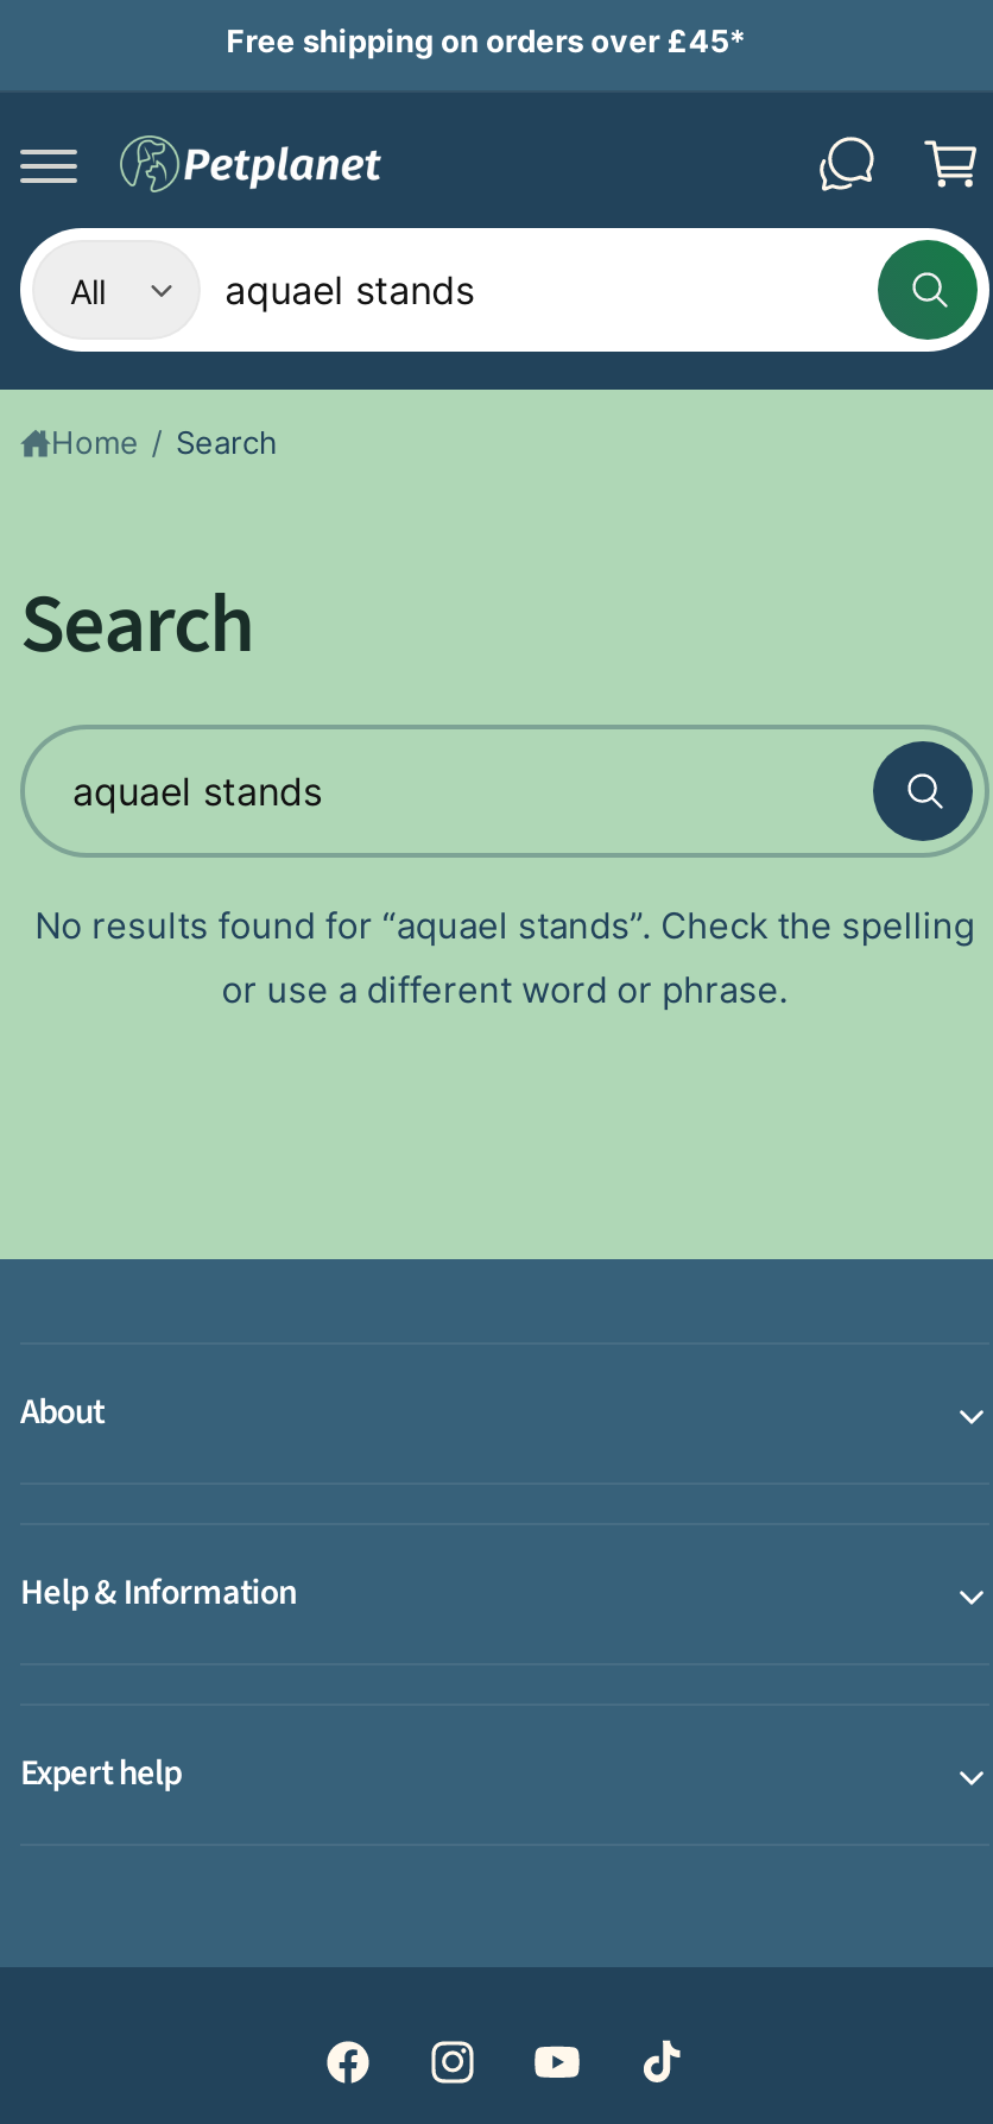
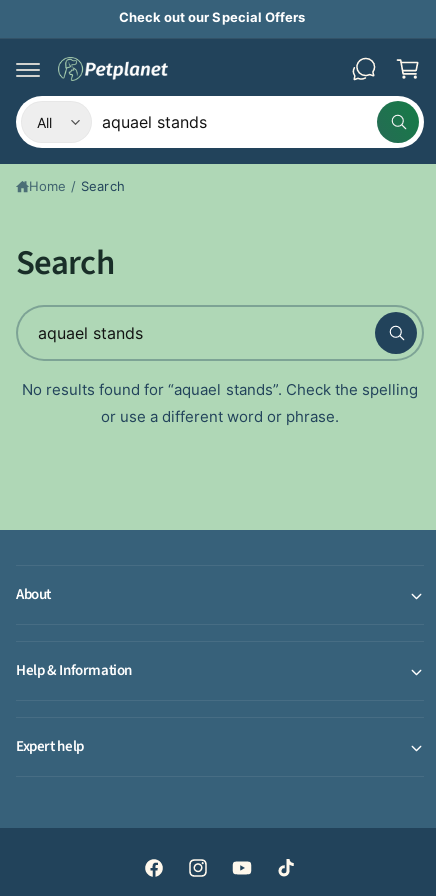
- Free shipping on orders over £45*
+ Check out our Special Offers
